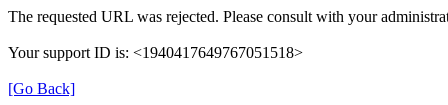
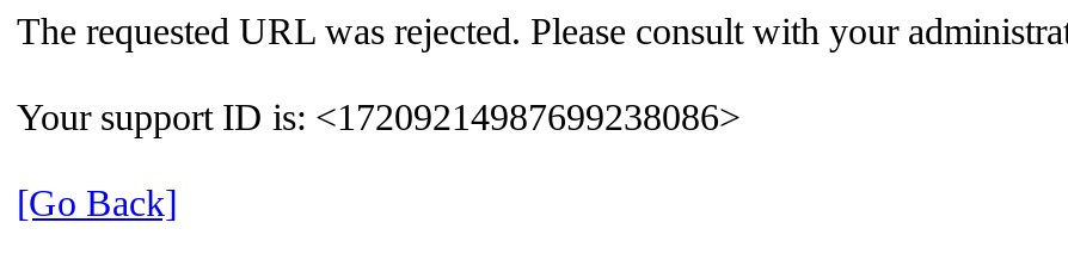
- Your support ID is: <1940417649767051518>
+ Your support ID is: <17209214987699238086>
